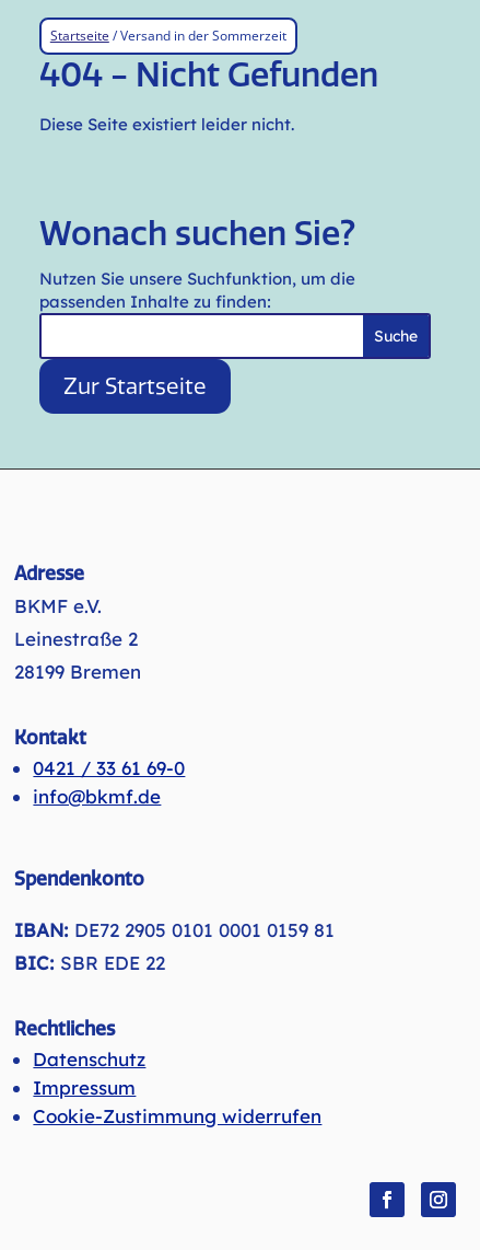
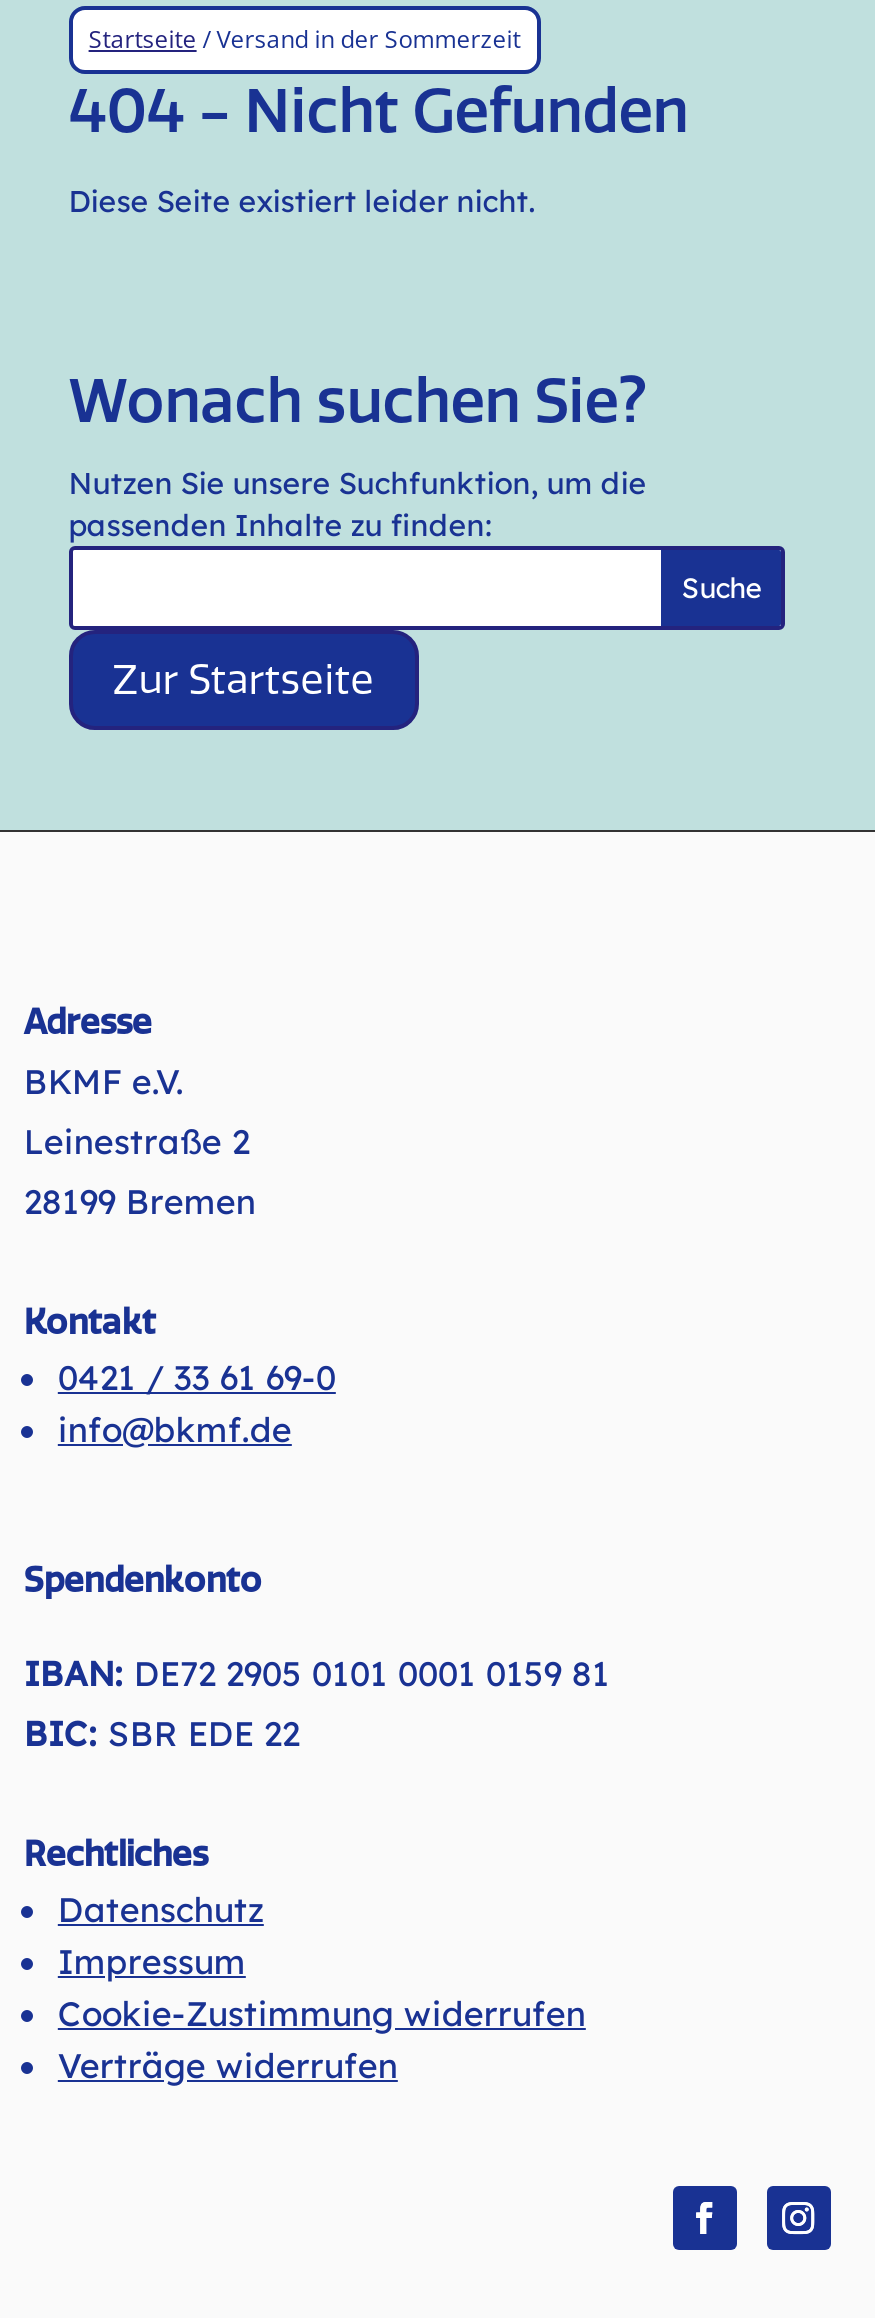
+ Verträge widerrufen
